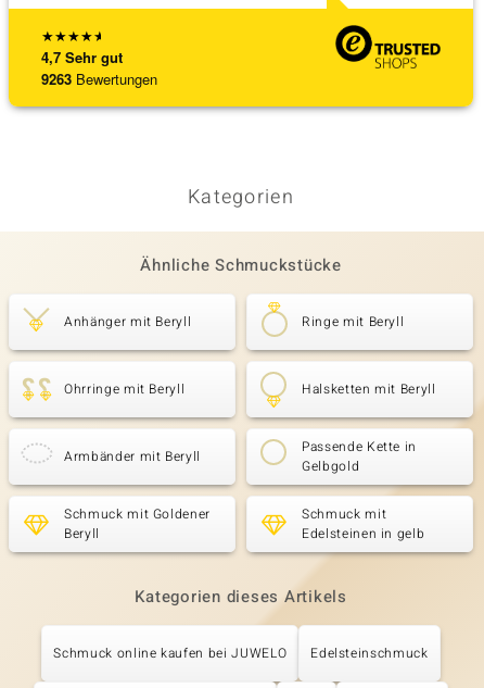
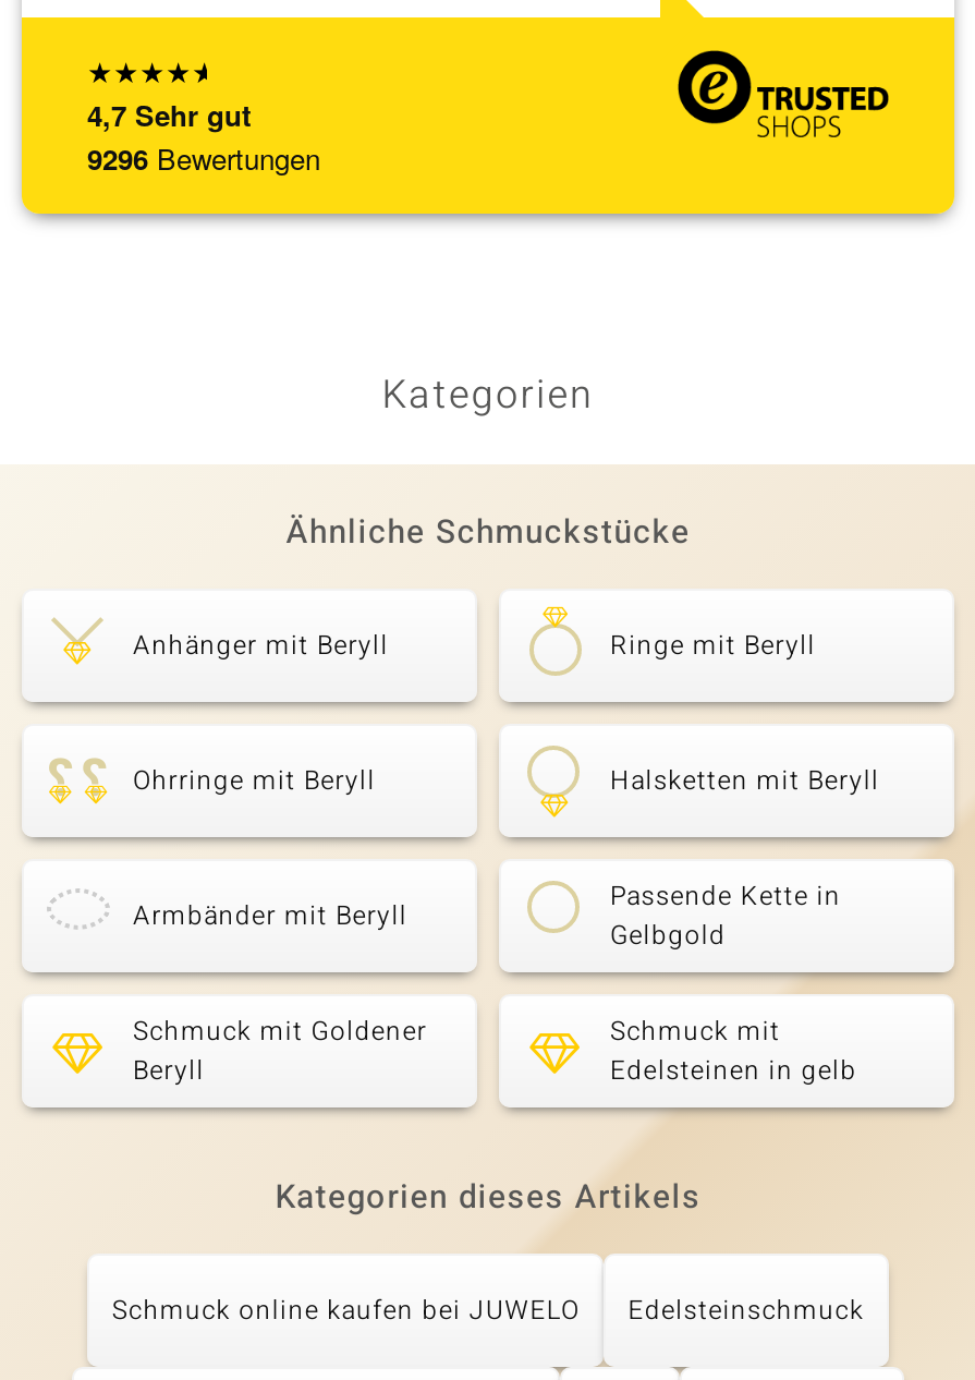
- 9263 Bewertungen
+ 9296 Bewertungen
